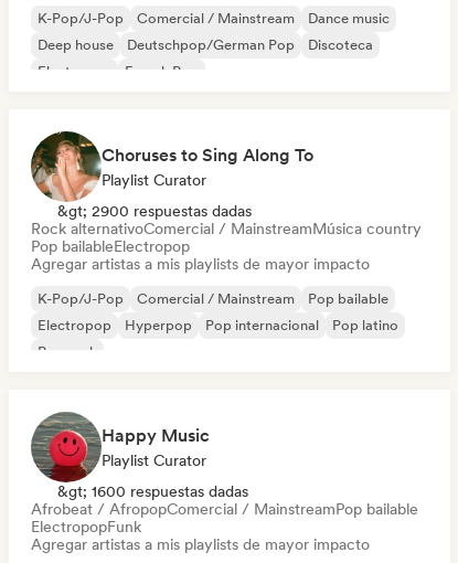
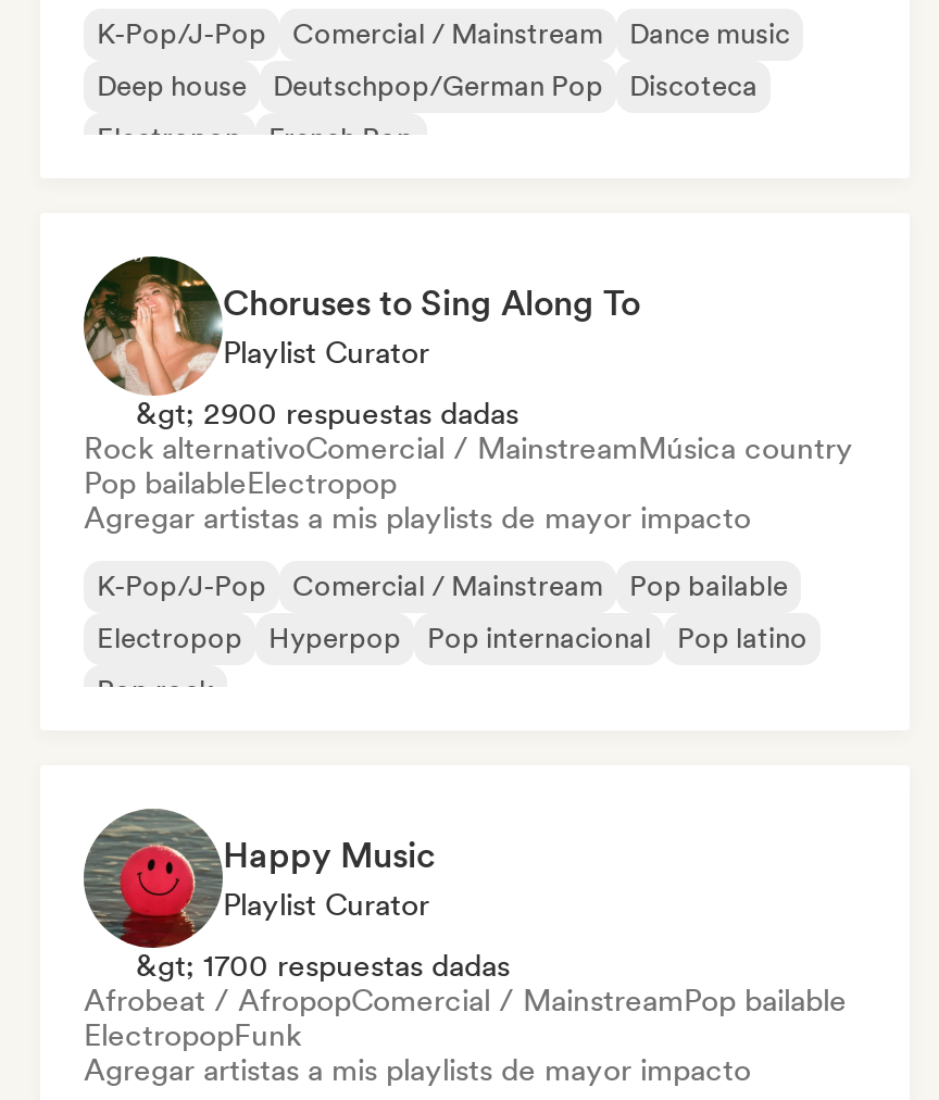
- &gt; 1600 respuestas dadas
+ &gt; 1700 respuestas dadas
